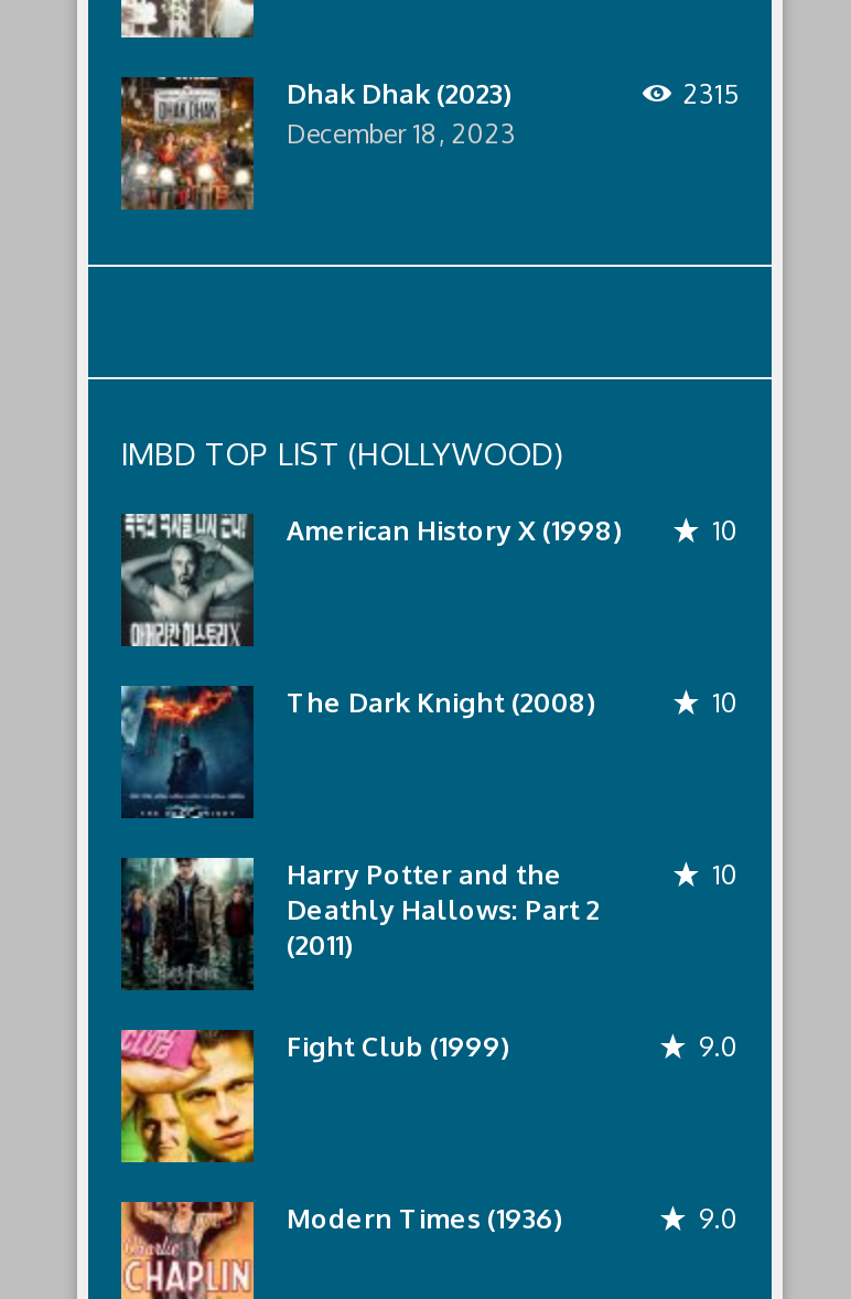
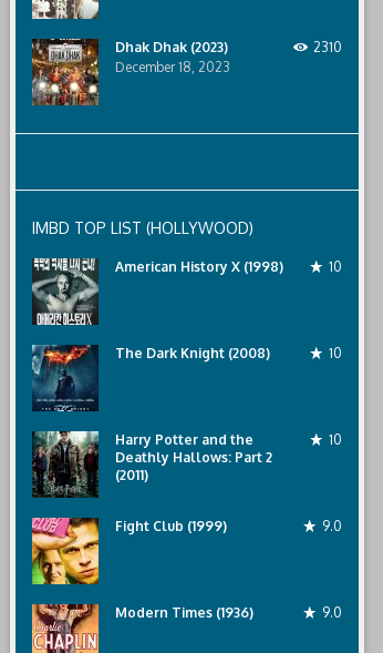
- 2315
+ 2310
